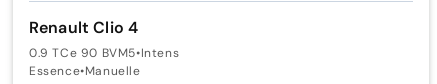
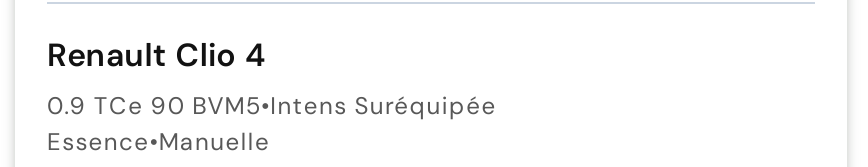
- 0.9 TCe 90 BVM5•Intens
+ 0.9 TCe 90 BVM5•Intens Suréquipée
